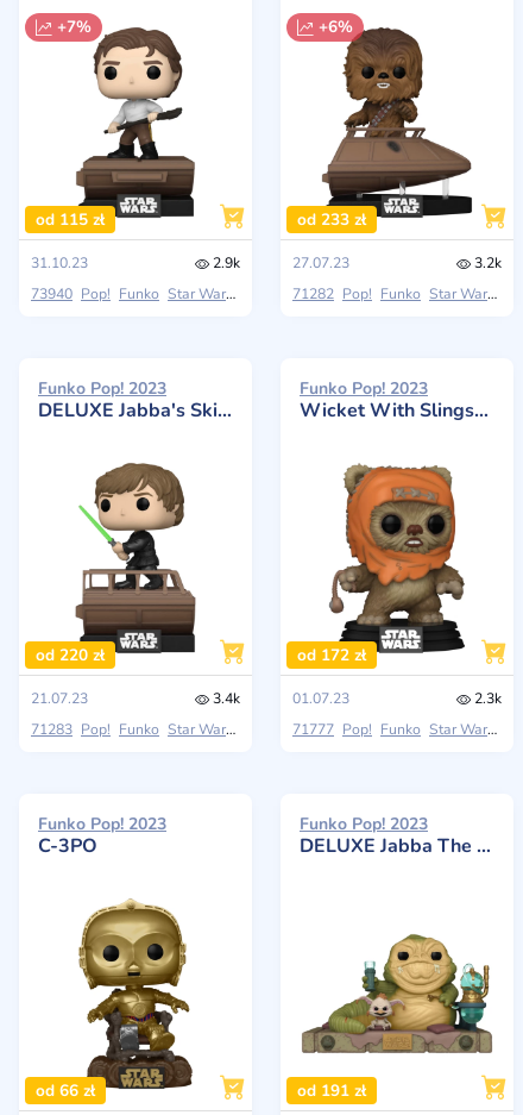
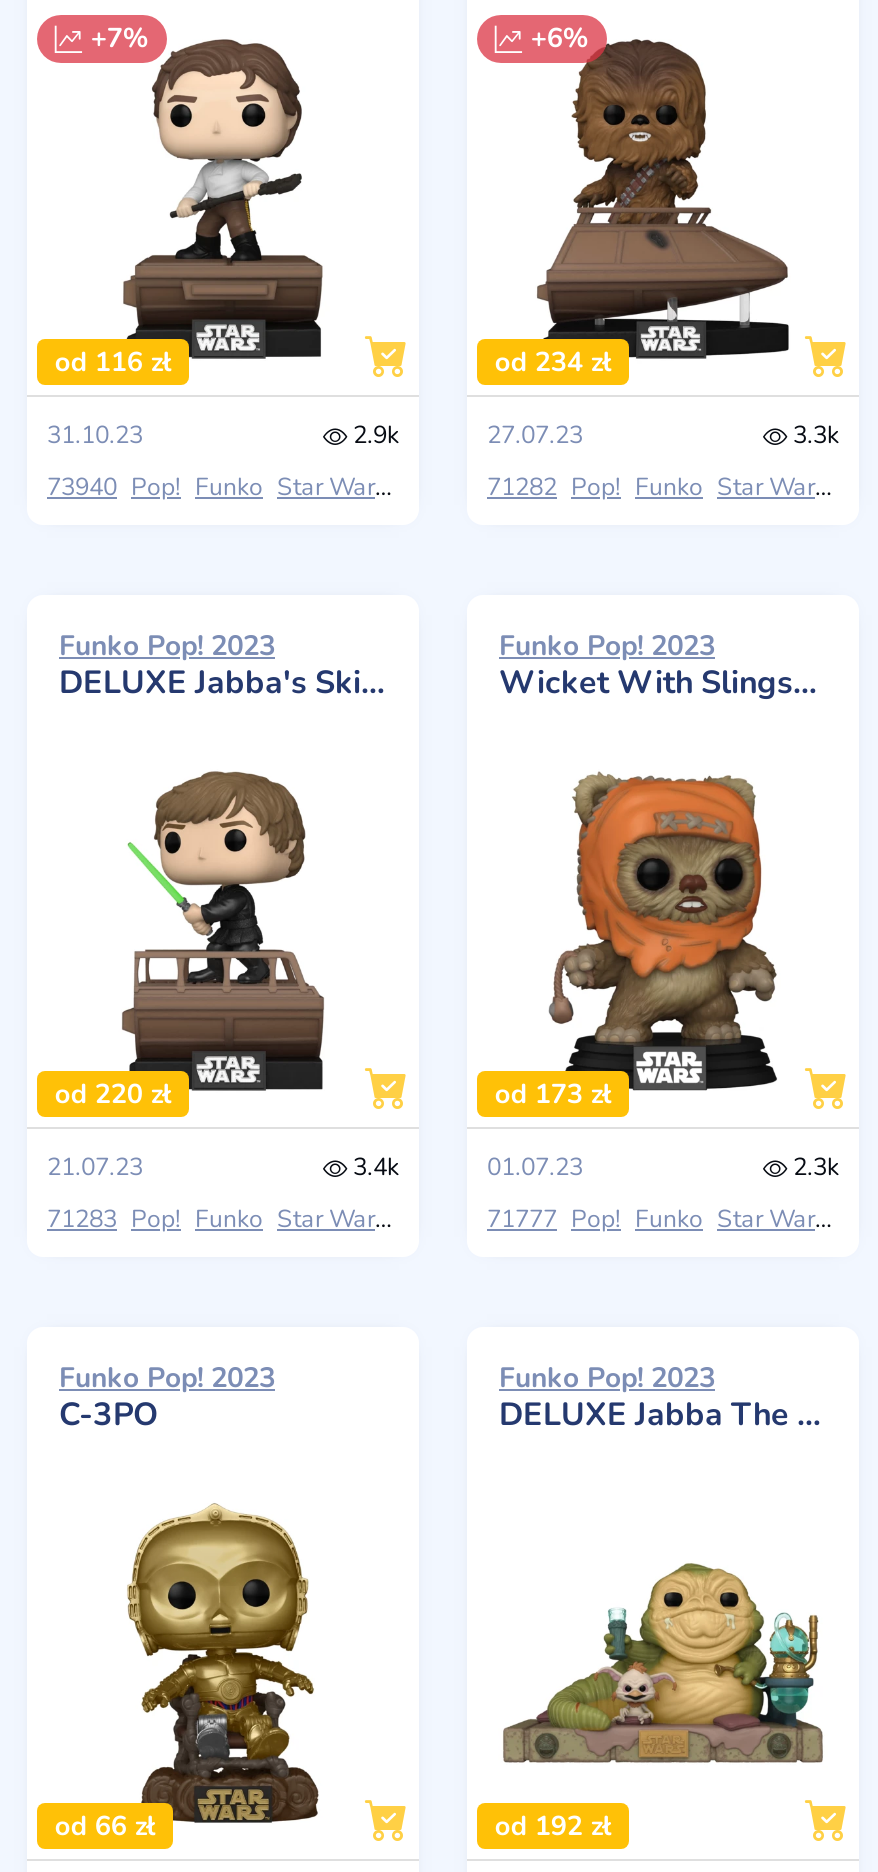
- od 115 zł
+ od 116 zł

- od 233 zł
+ od 234 zł

- 3.2k
+ 3.3k

- od 172 zł
+ od 173 zł

- od 191 zł
+ od 192 zł
